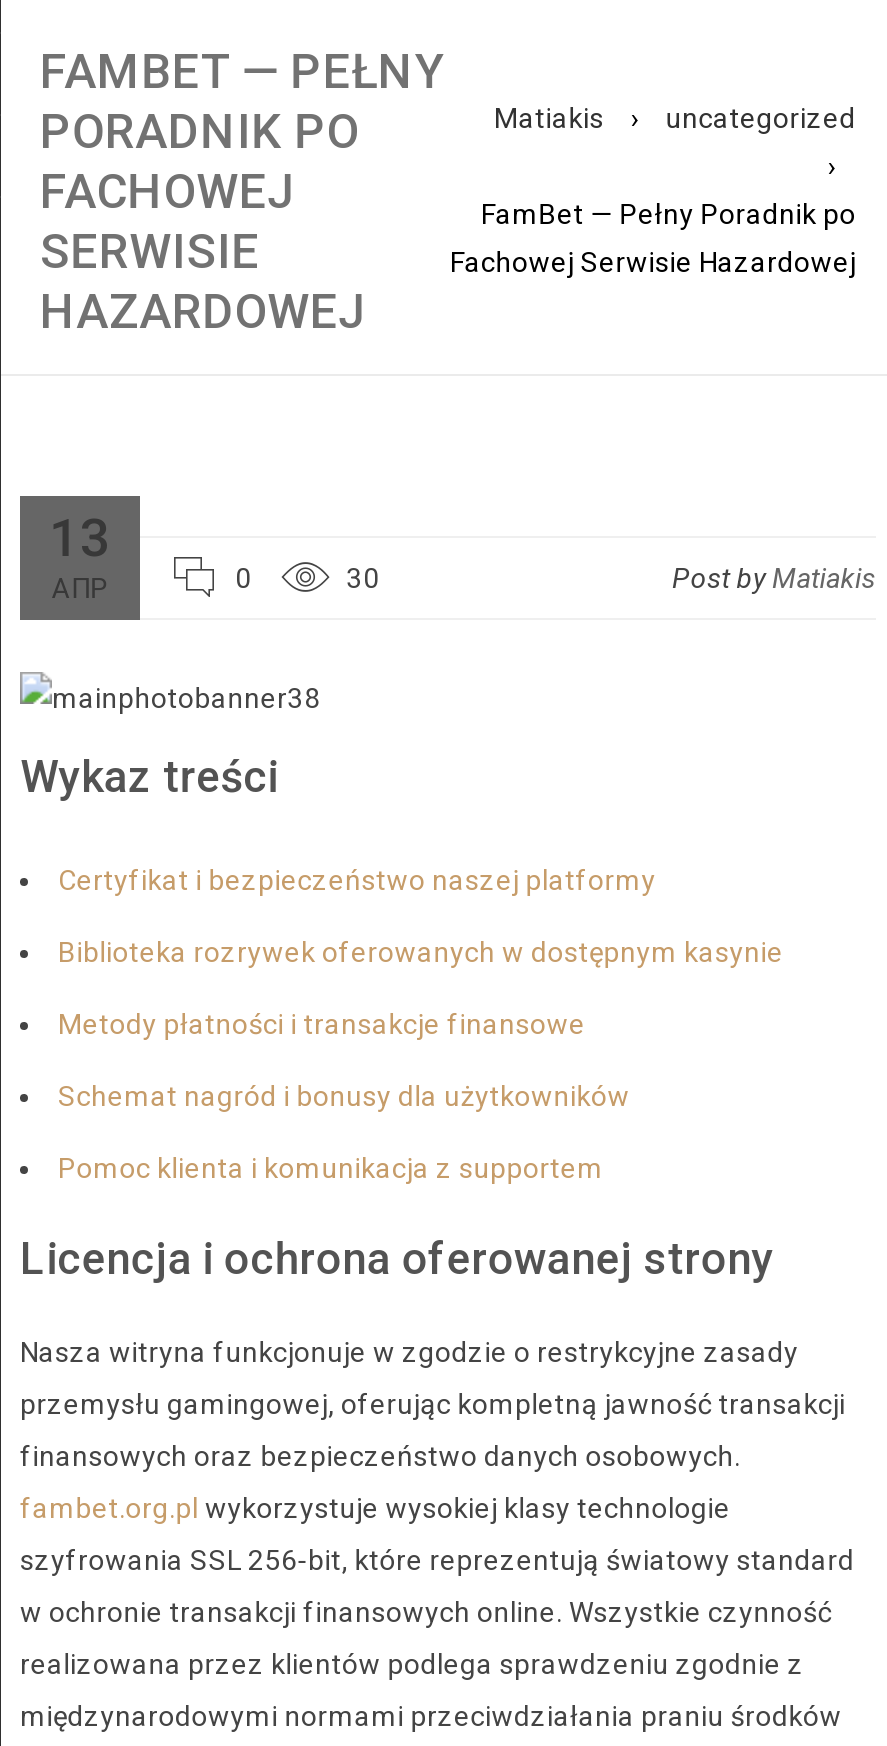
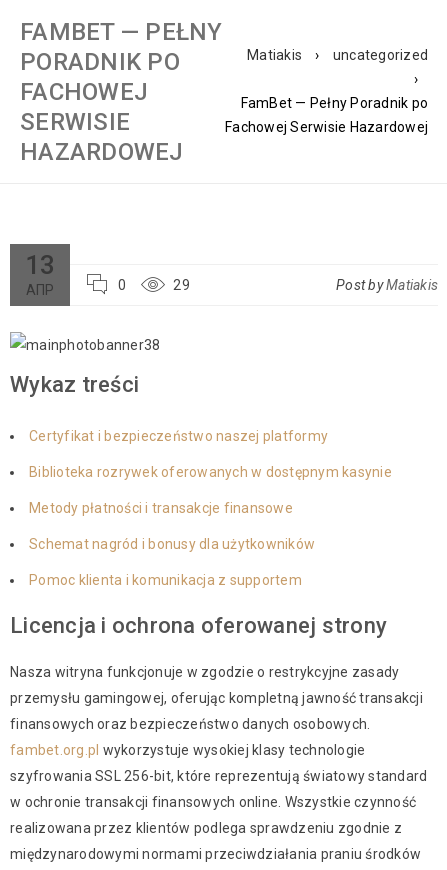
- 30
+ 29
